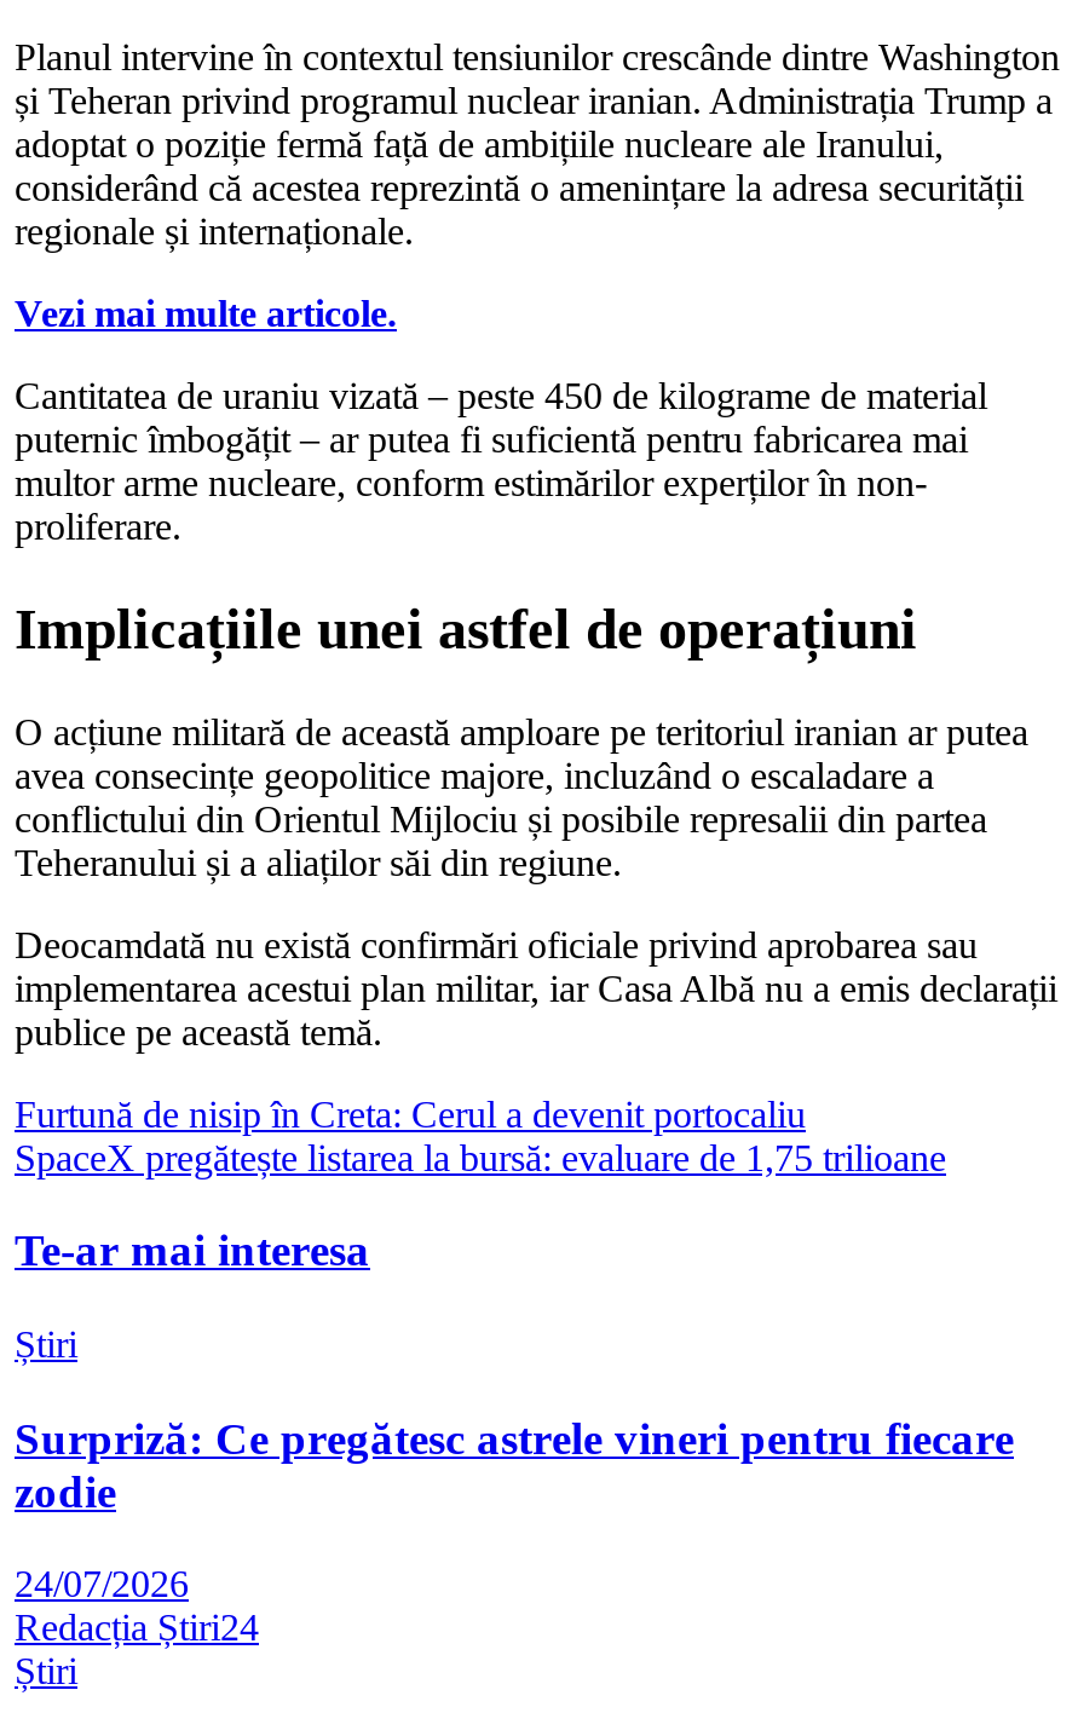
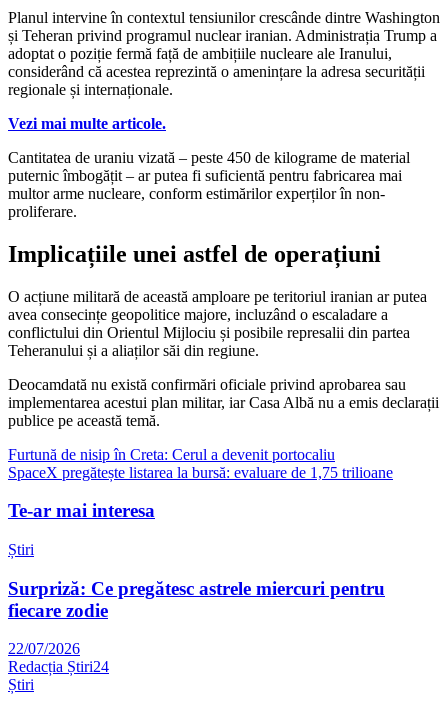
- Surpriză: Ce pregătesc astrele vineri pentru fiecare
- zodie
+ Surpriză: Ce pregătesc astrele miercuri pentru
+ fiecare zodie

- 24/07/2026
+ 22/07/2026
